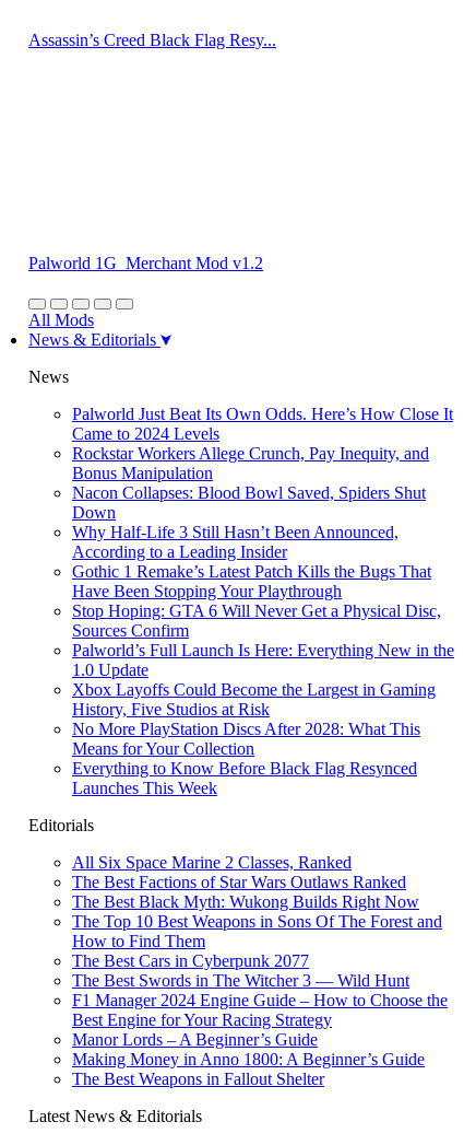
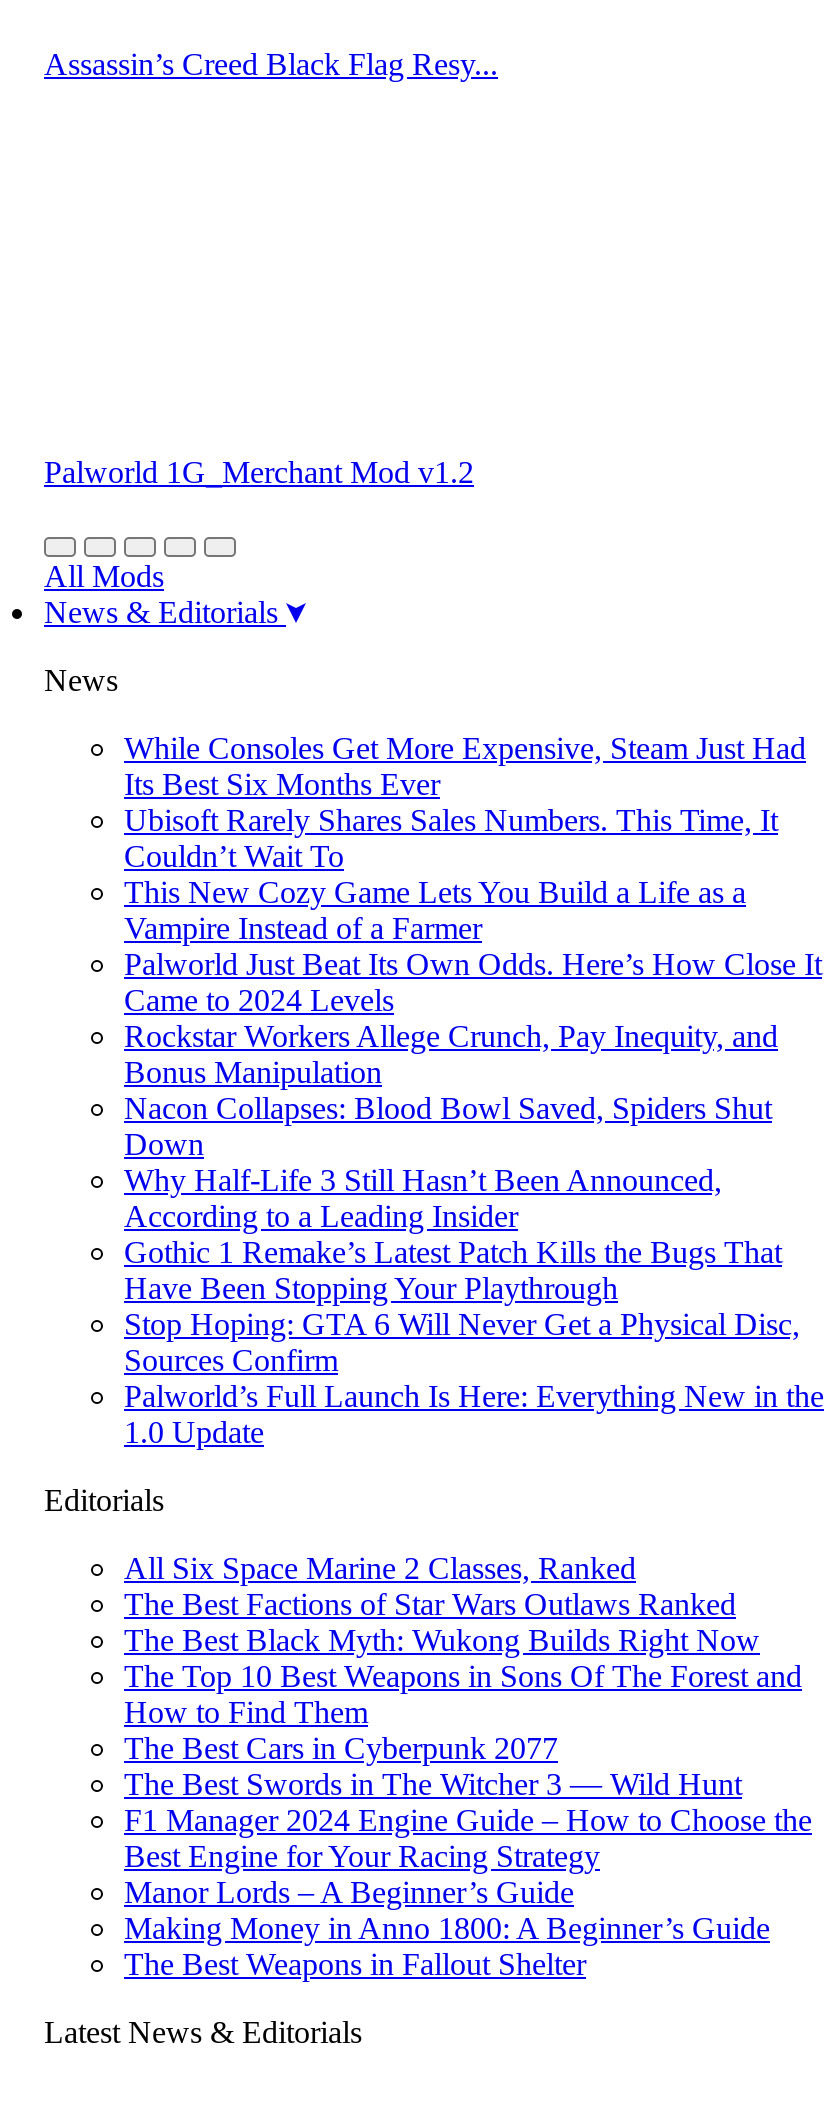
+ While Consoles Get More Expensive, Steam Just Had
+ Its Best Six Months Ever
+ Ubisoft Rarely Shares Sales Numbers. This Time, It
+ Couldn’t Wait To
+ This New Cozy Game Lets You Build a Life as a
+ Vampire Instead of a Farmer

moved down: Palworld Just Beat Its Own Odds. Here’s How Close It | Came to 2024 Levels | Rockstar Workers Allege Crunch, Pay Inequity, and | ... | Palworld’s Full Launch Is Here: Everything New in the | 1.0 Update

- Xbox Layoffs Could Become the Largest in Gaming
- History, Five Studios at Risk
- No More PlayStation Discs After 2028: What This
- Means for Your Collection
- Everything to Know Before Black Flag Resynced
- Launches This Week
